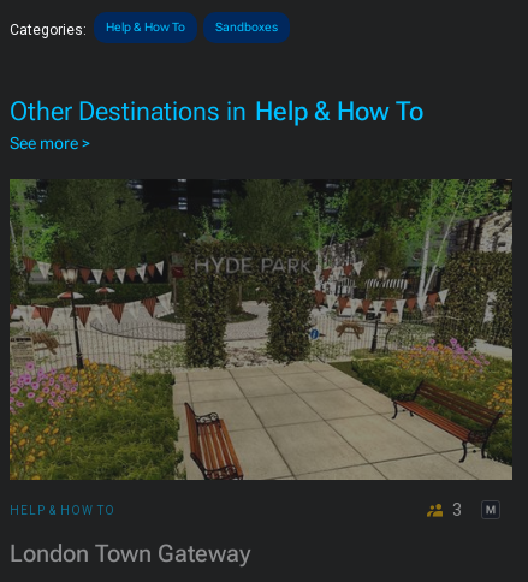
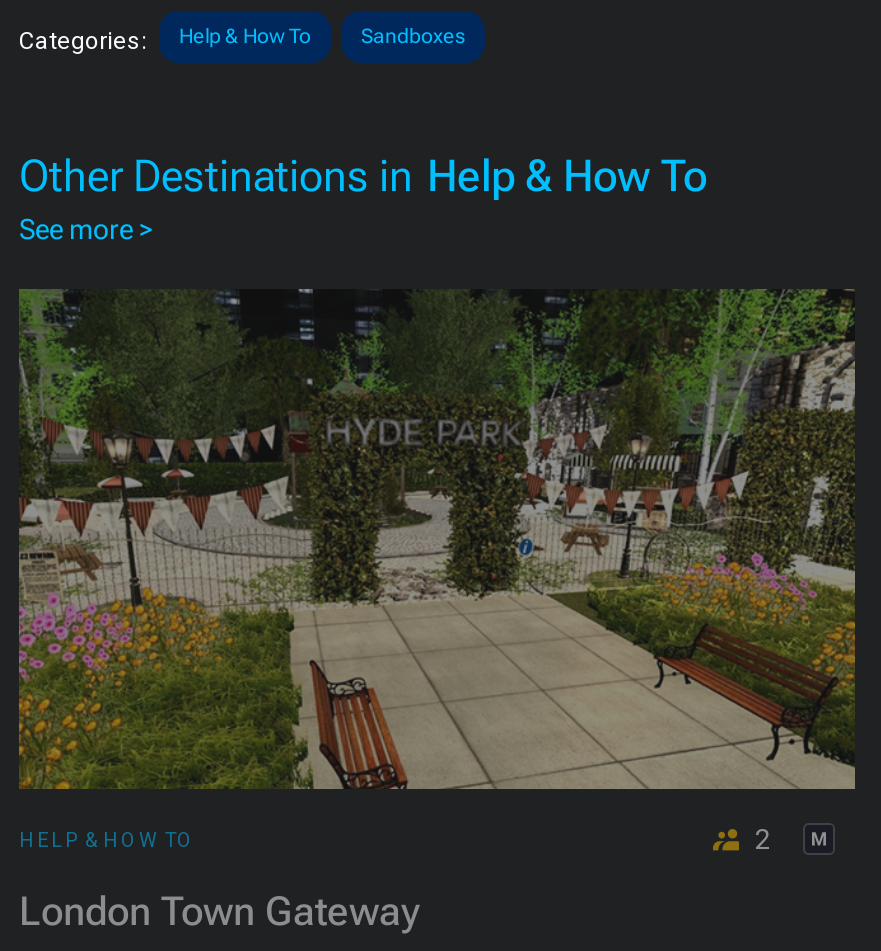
- 3
+ 2
